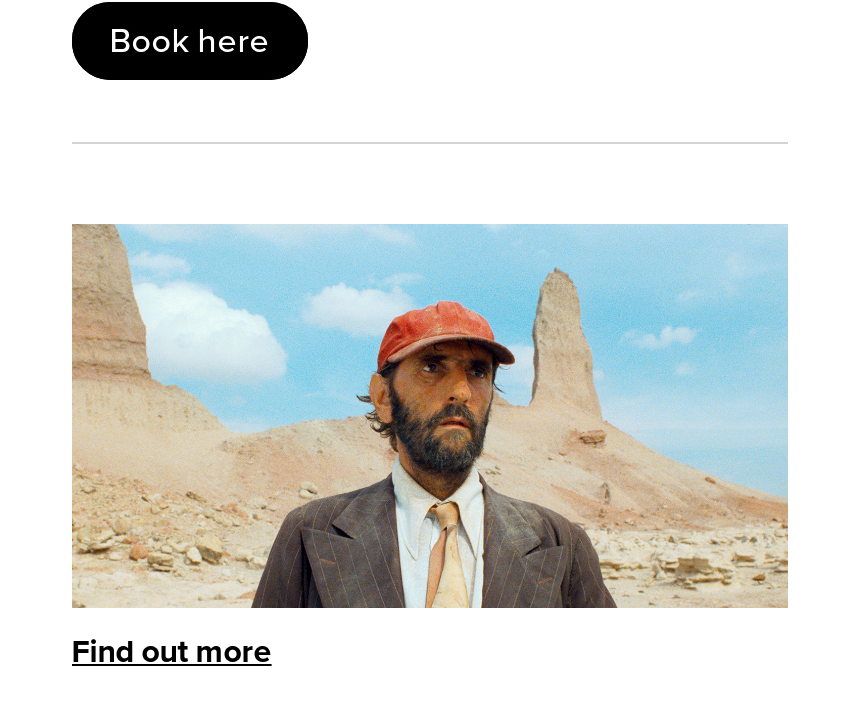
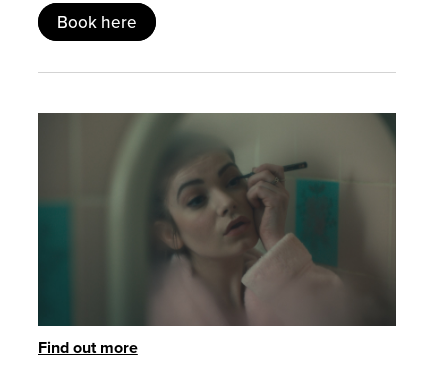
- [image]
+ [image]
